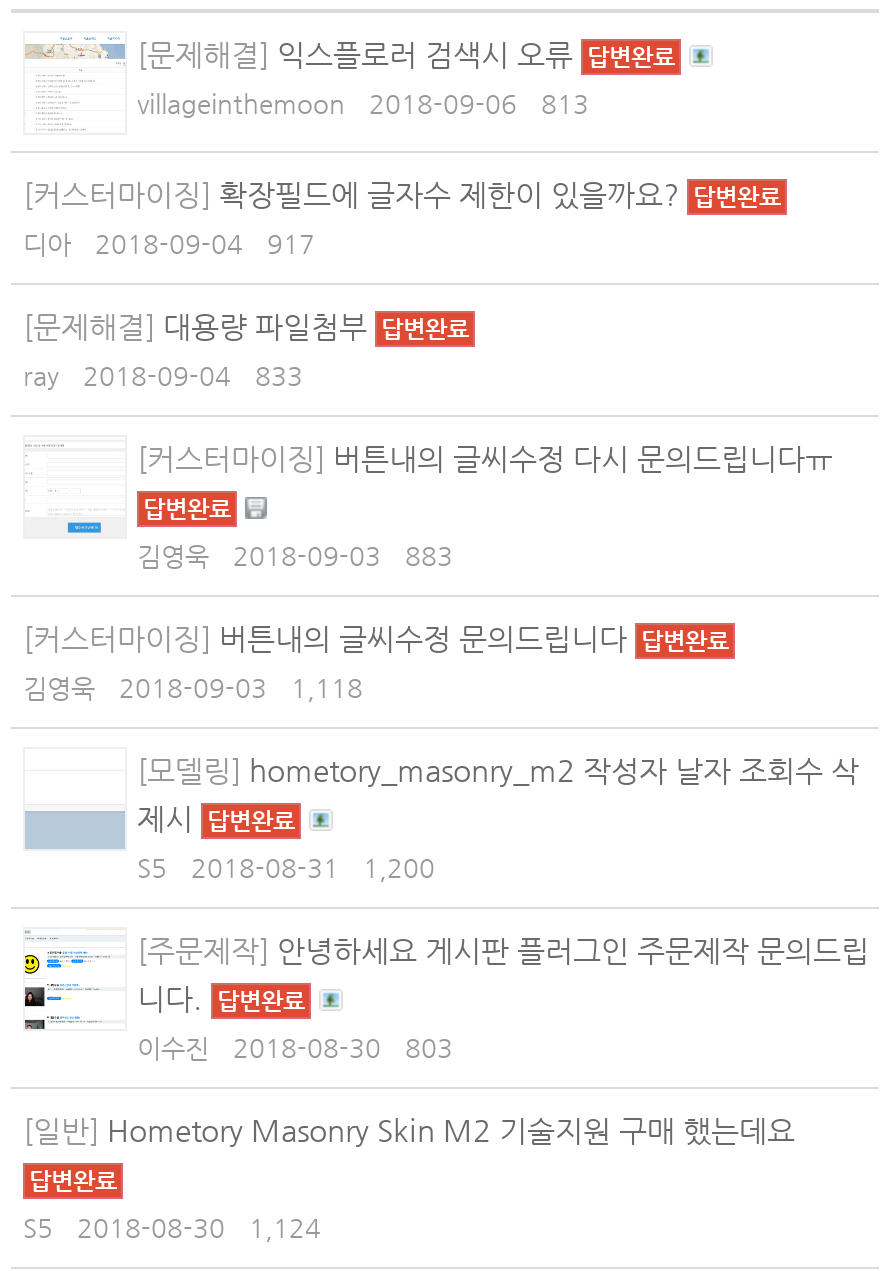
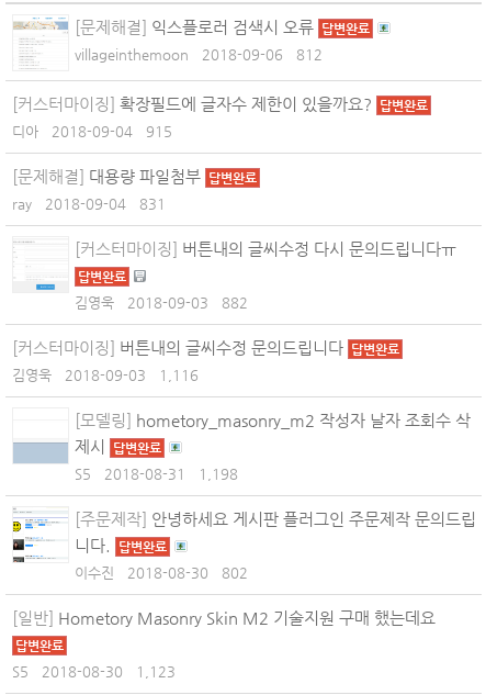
- villageinthemoon 2018-09-06 813
+ villageinthemoon 2018-09-06 812

- 디아 2018-09-04 917
+ 디아 2018-09-04 915

- ray 2018-09-04 833
+ ray 2018-09-04 831

- 김영욱 2018-09-03 883
+ 김영욱 2018-09-03 882

- 김영욱 2018-09-03 1,118
+ 김영욱 2018-09-03 1,116

- S5 2018-08-31 1,200
+ S5 2018-08-31 1,198

- 이수진 2018-08-30 803
+ 이수진 2018-08-30 802

- S5 2018-08-30 1,124
+ S5 2018-08-30 1,123
